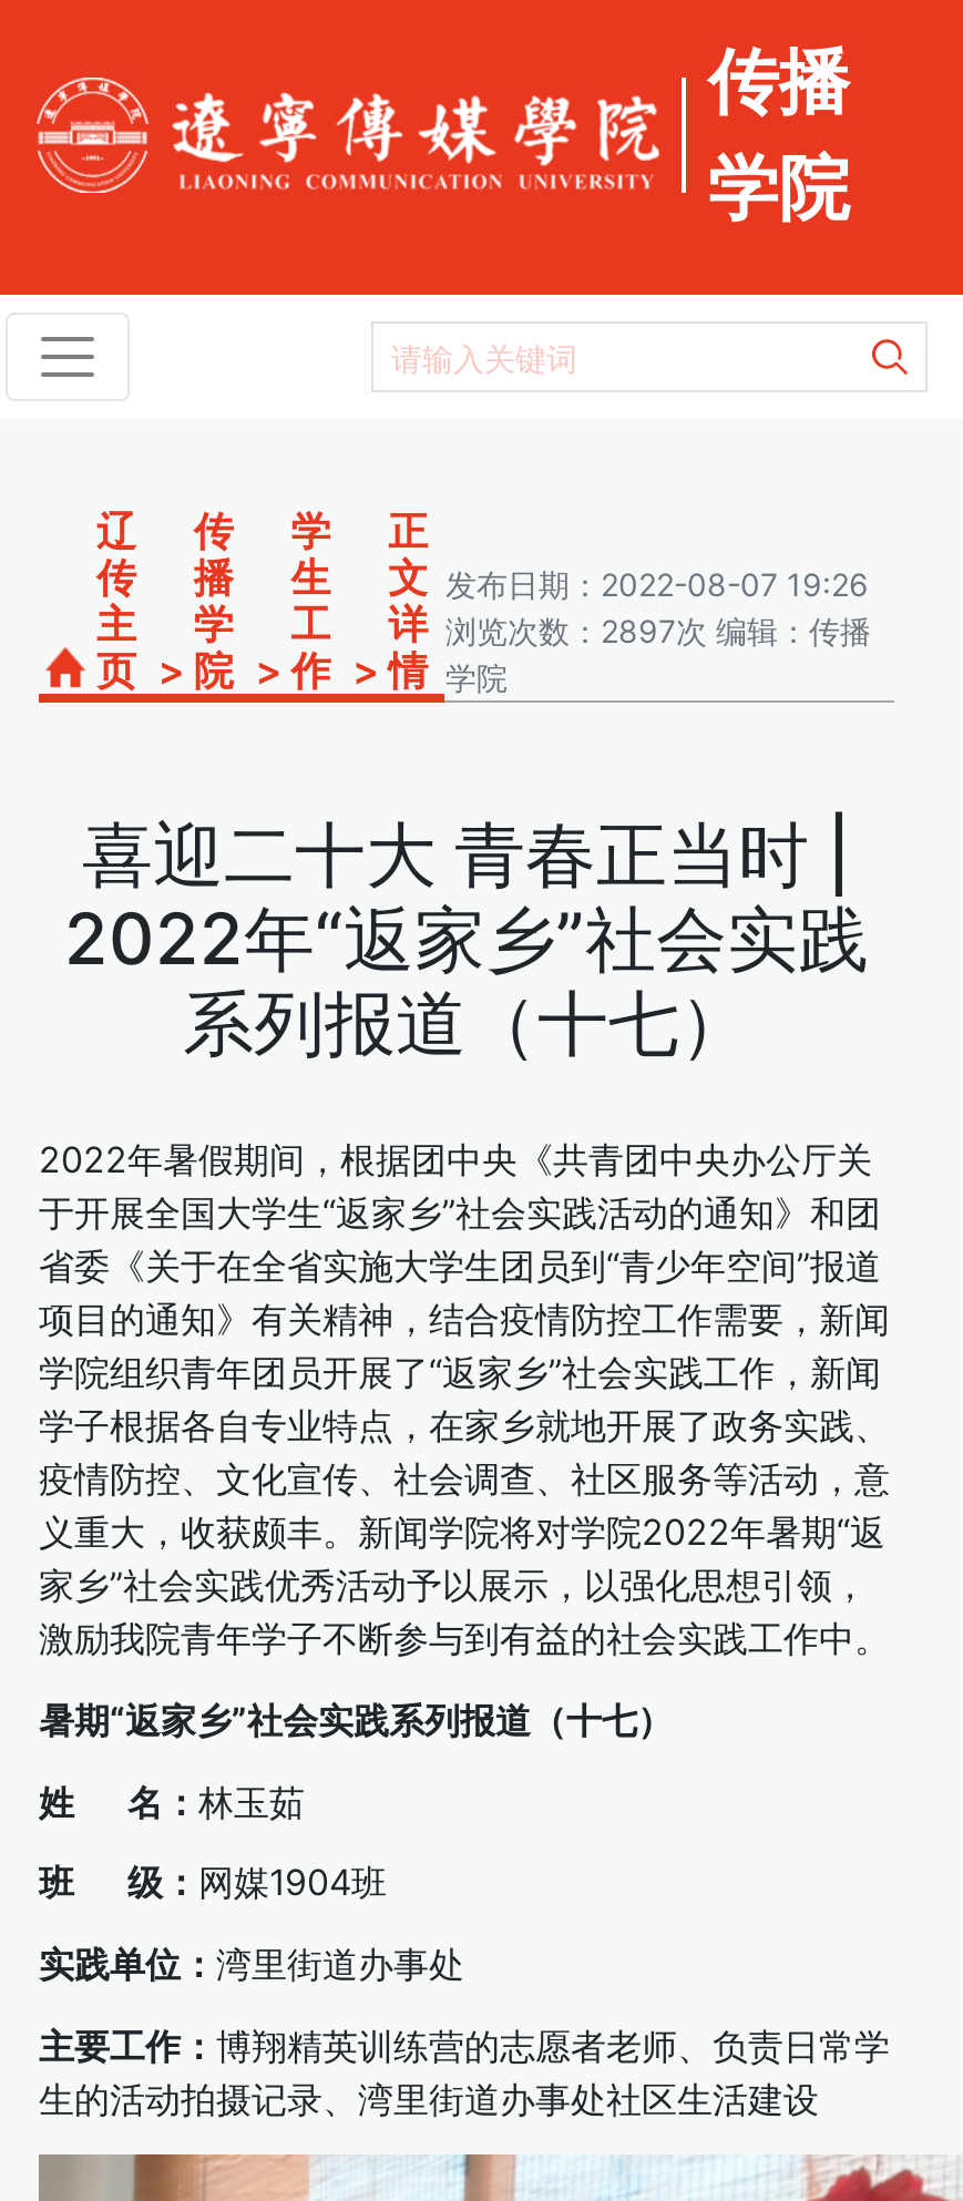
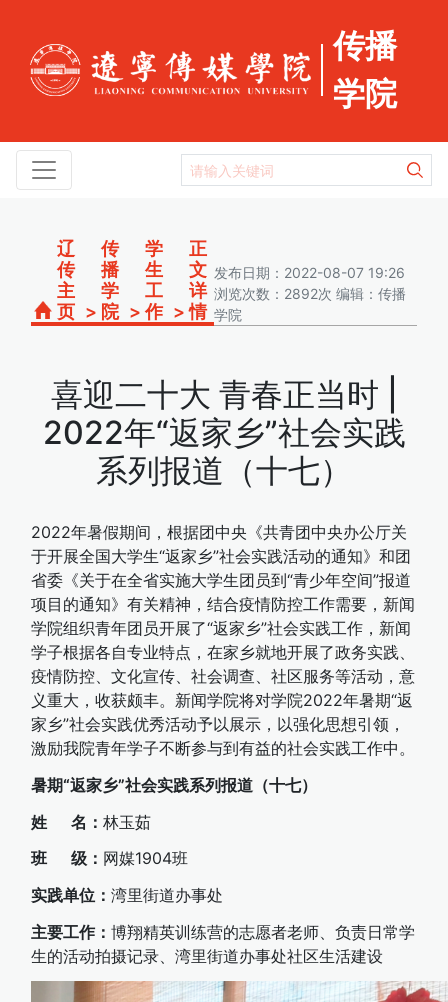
- 浏览次数：2897次 编辑：传播
+ 浏览次数：2892次 编辑：传播
